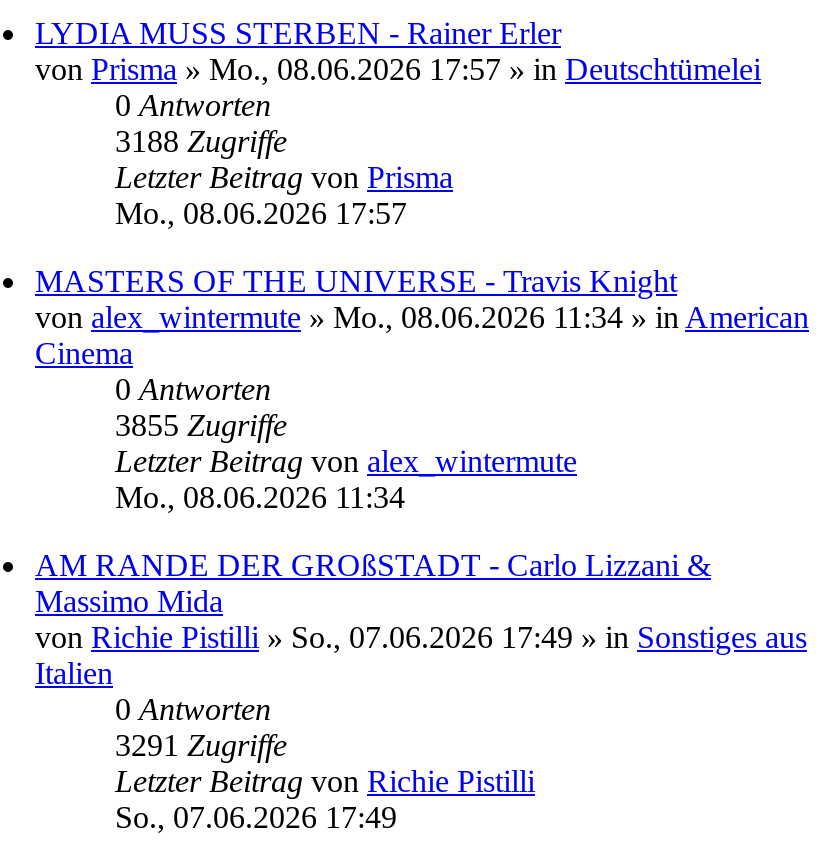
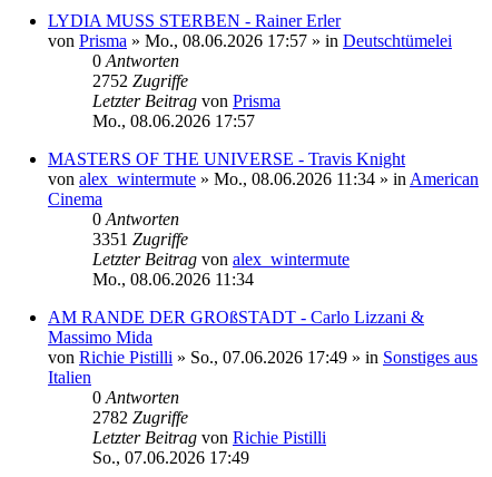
- 3188 Zugriffe
+ 2752 Zugriffe

- 3855 Zugriffe
+ 3351 Zugriffe

- 3291 Zugriffe
+ 2782 Zugriffe
